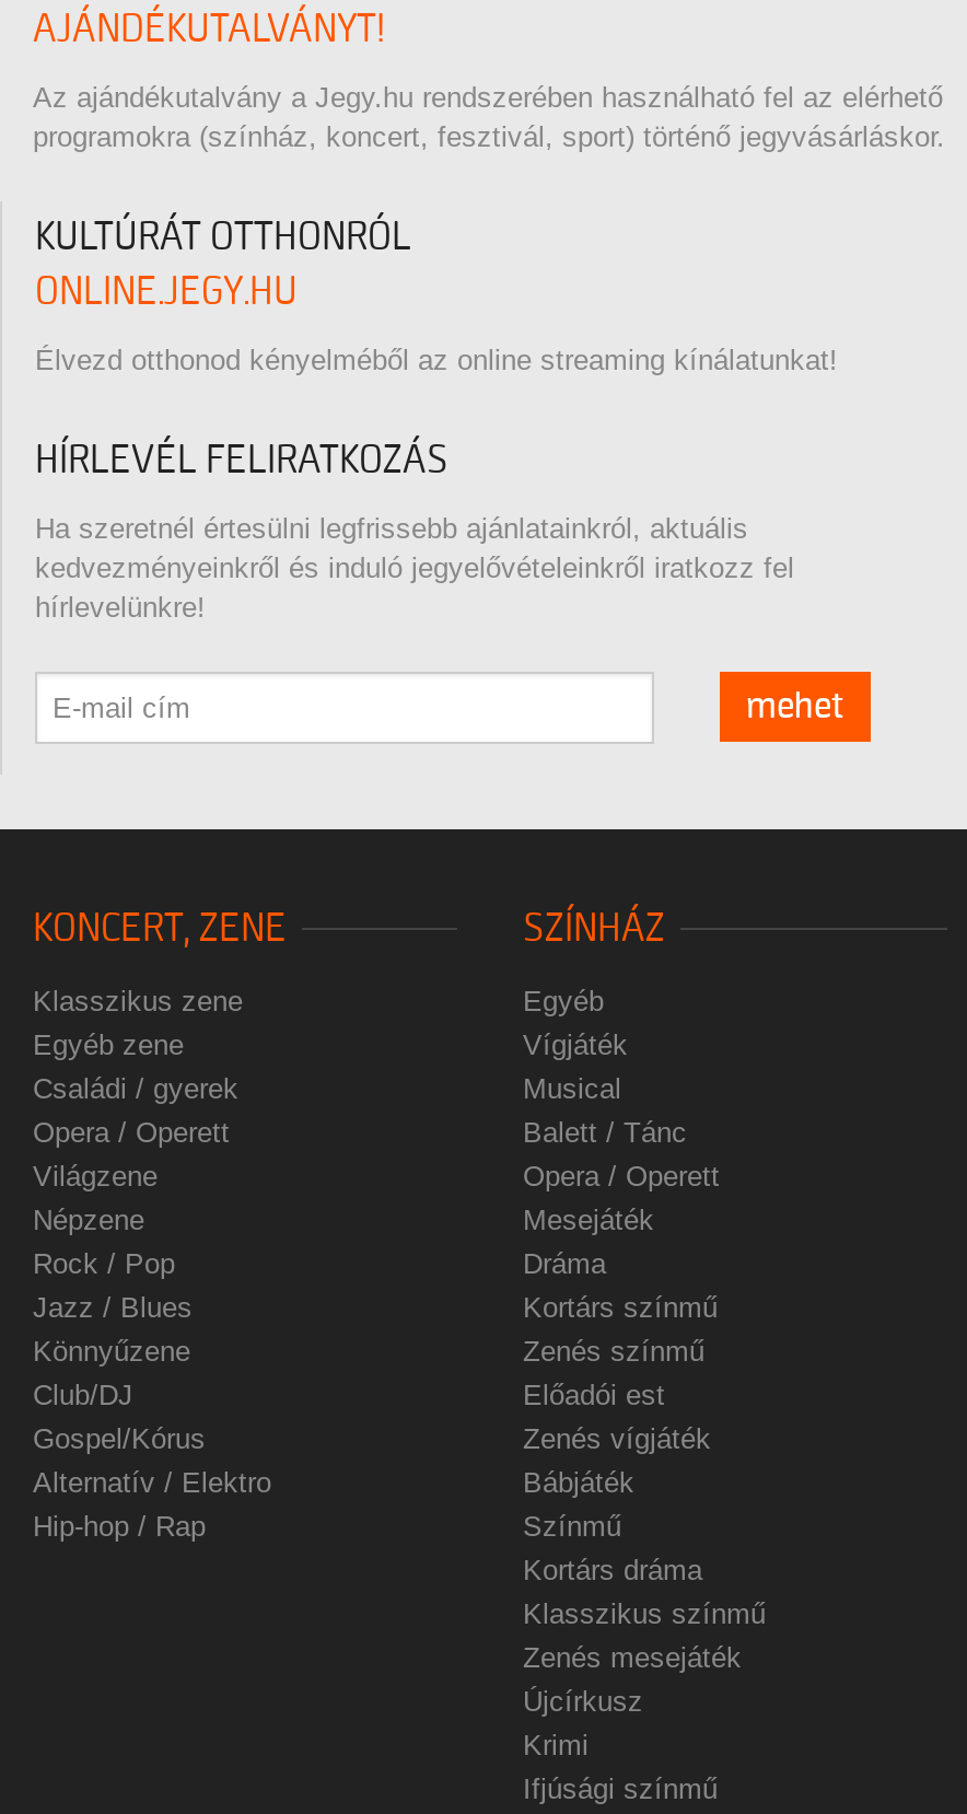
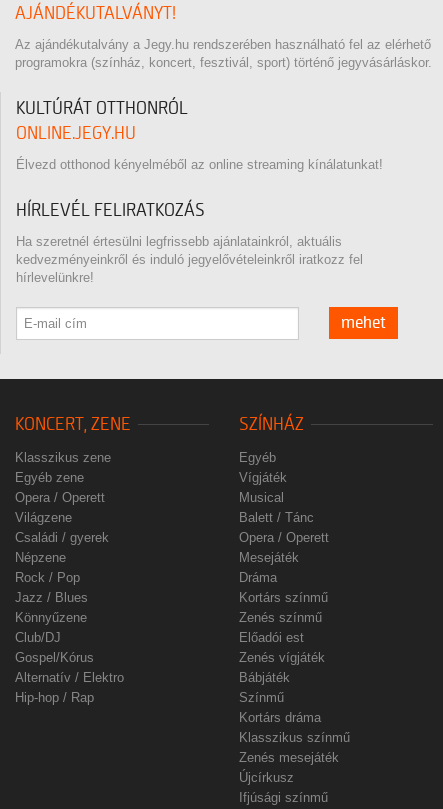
moved down: Családi / gyerek

- Krimi
